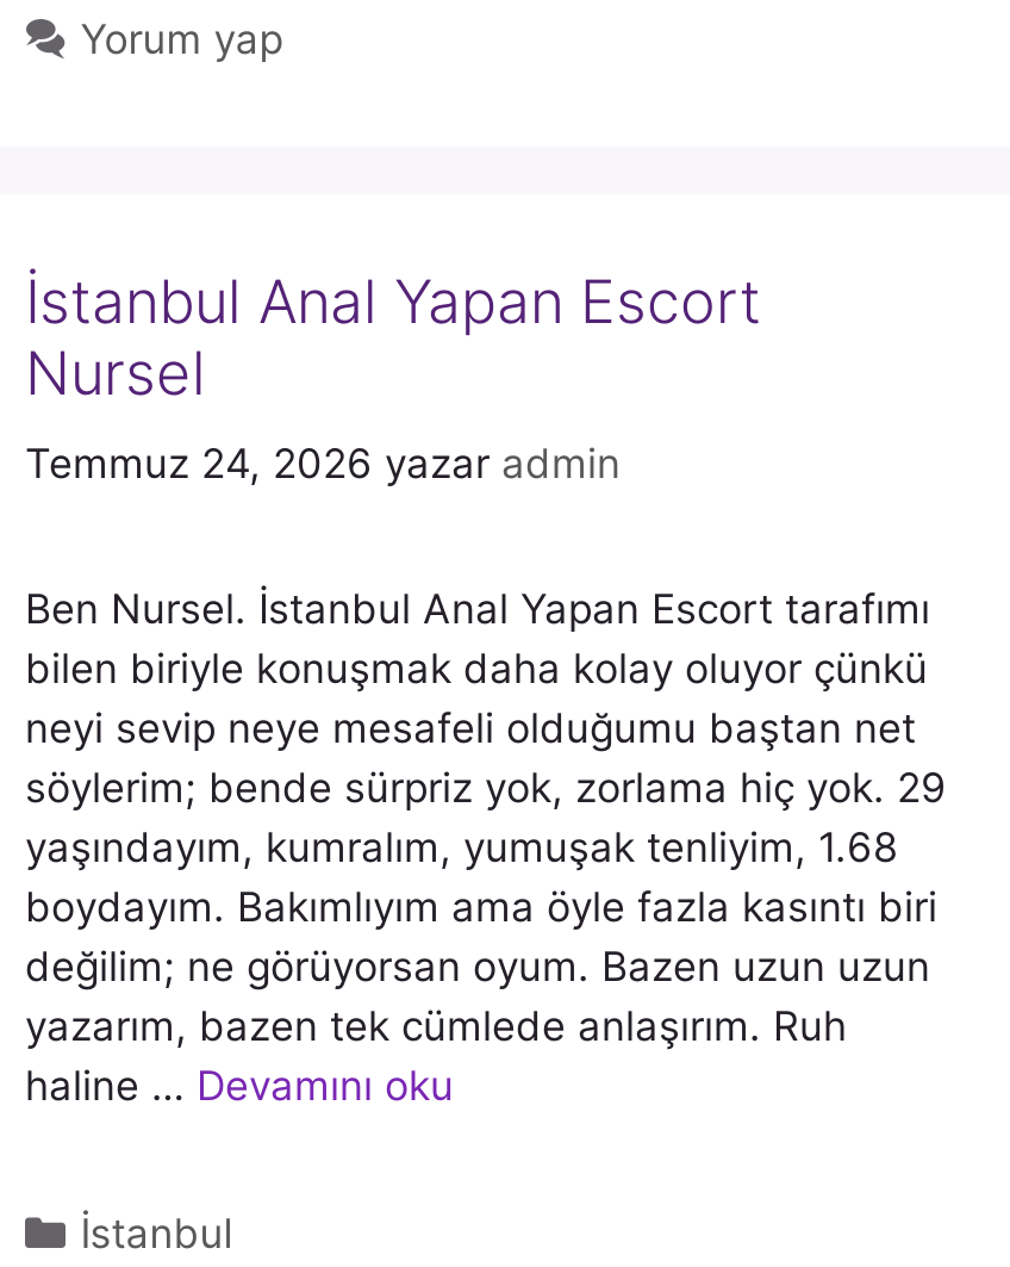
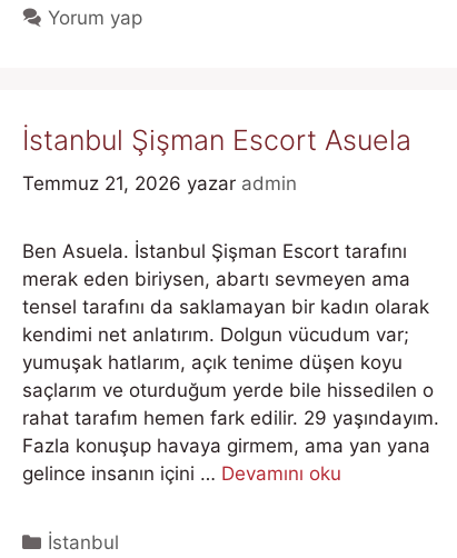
- İstanbul Anal Yapan Escort
- Nursel
- Temmuz 24, 2026 yazar admin
+ İstanbul Şişman Escort Asuela
+ Temmuz 21, 2026 yazar admin

- Ben Nursel. İstanbul Anal Yapan Escort tarafımı
- bilen biriyle konuşmak daha kolay oluyor çünkü
- neyi sevip neye mesafeli olduğumu baştan net
- söylerim; bende sürpriz yok, zorlama hiç yok. 29
- yaşındayım, kumralım, yumuşak tenliyim, 1.68
- boydayım. Bakımlıyım ama öyle fazla kasıntı biri
- değilim; ne görüyorsan oyum. Bazen uzun uzun
- yazarım, bazen tek cümlede anlaşırım. Ruh
- haline … Devamını oku
+ Ben Asuela. İstanbul Şişman Escort tarafını
+ merak eden biriysen, abartı sevmeyen ama
+ tensel tarafını da saklamayan bir kadın olarak
+ kendimi net anlatırım. Dolgun vücudum var;
+ yumuşak hatlarım, açık tenime düşen koyu
+ saçlarım ve oturduğum yerde bile hissedilen o
+ rahat tarafım hemen fark edilir. 29 yaşındayım.
+ Fazla konuşup havaya girmem, ama yan yana
+ gelince insanın içini … Devamını oku
